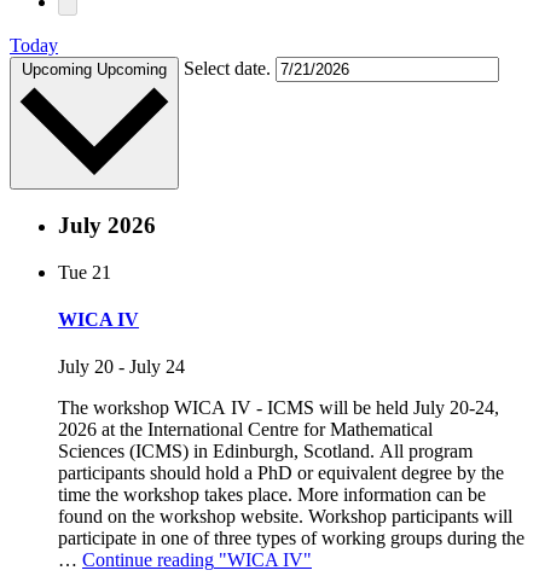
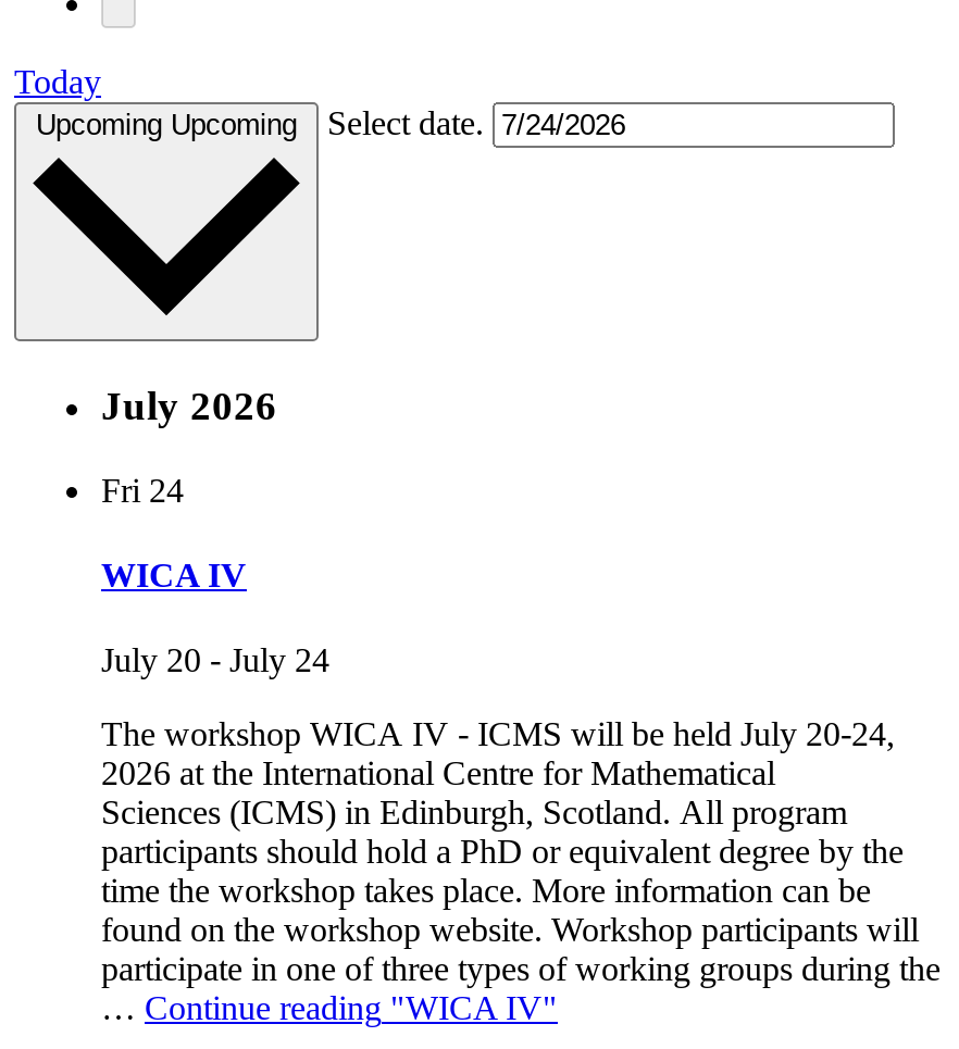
- Tue 21
+ Fri 24
